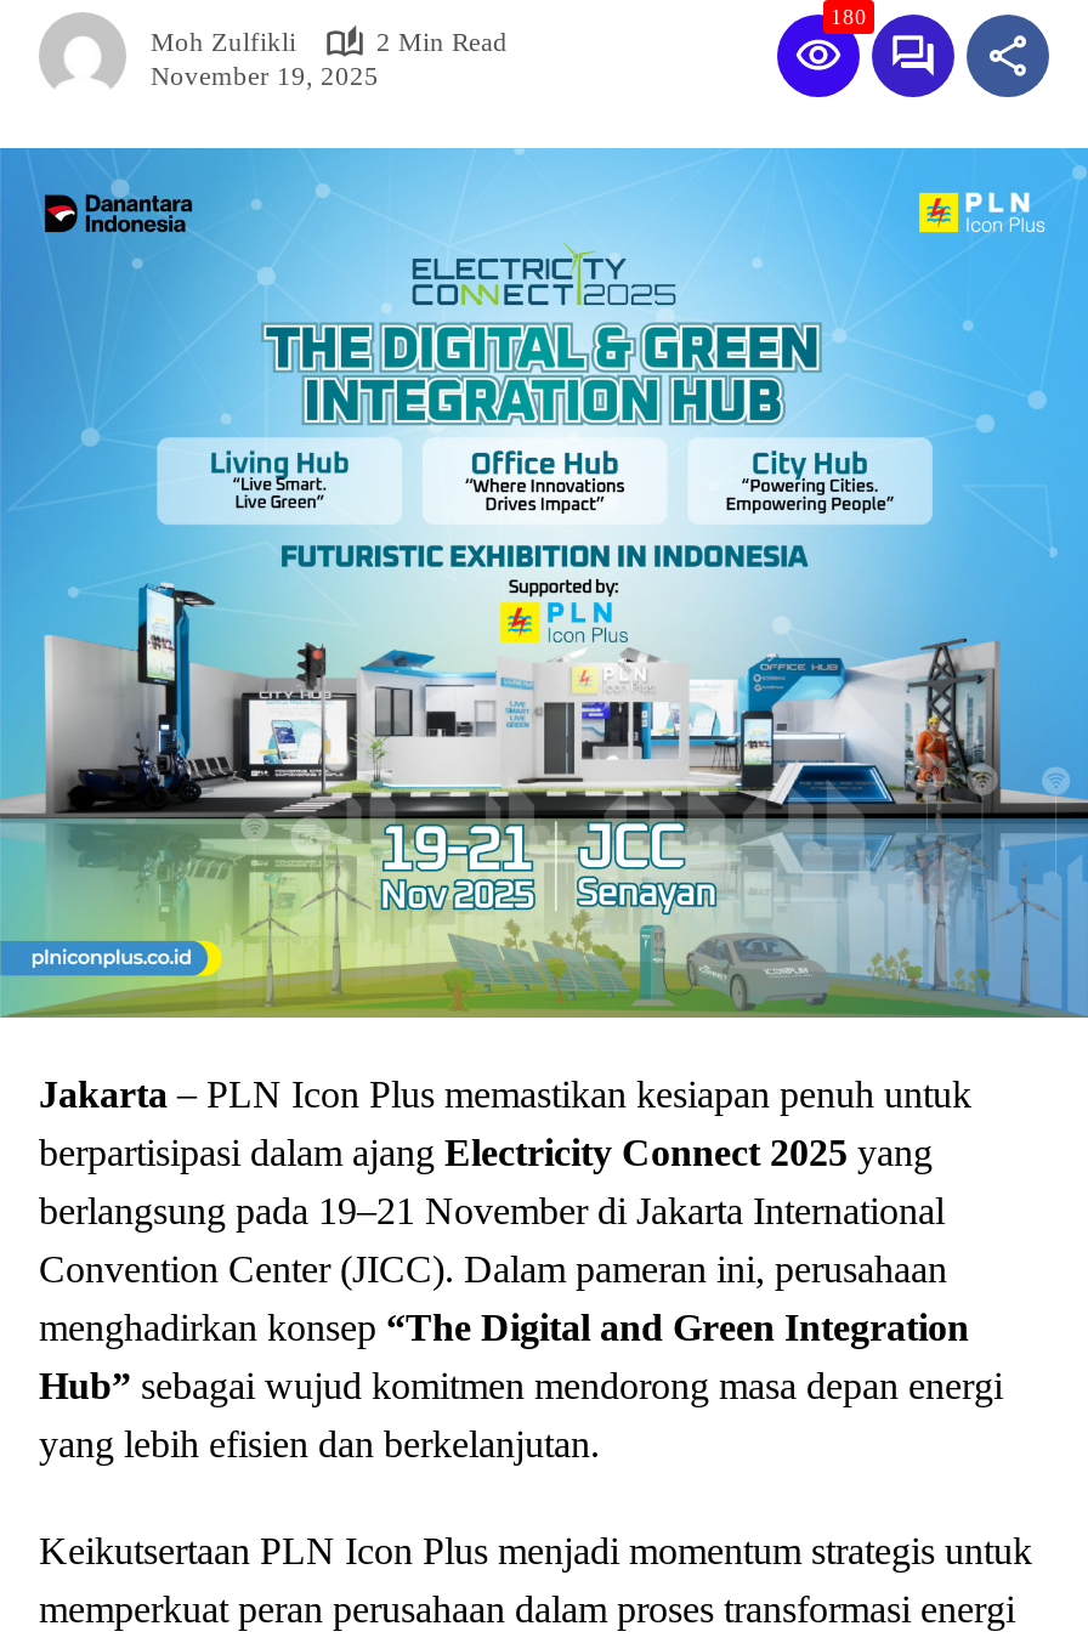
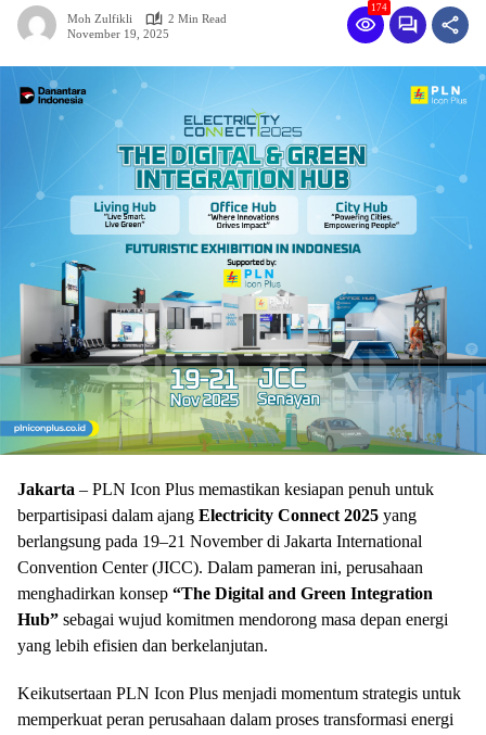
- 180
+ 174
